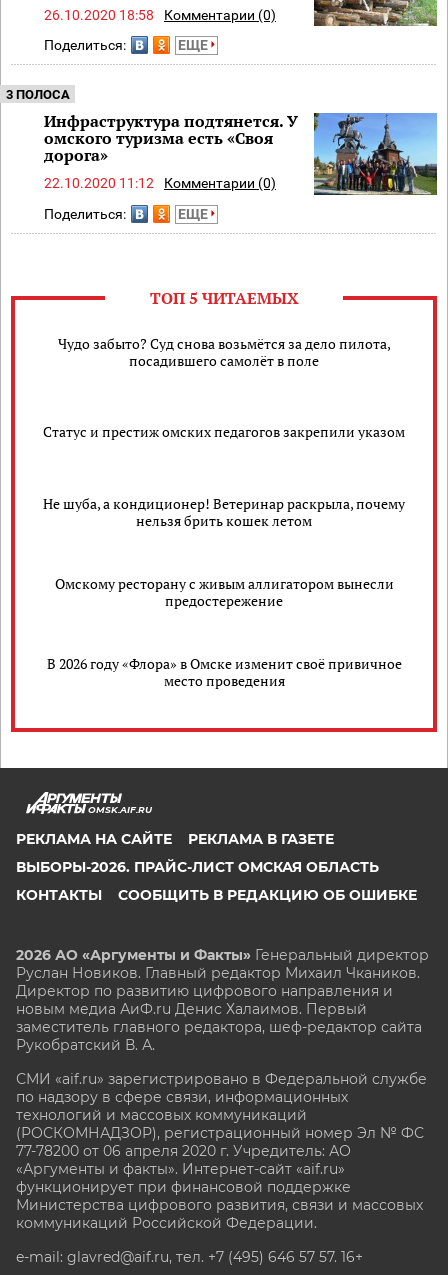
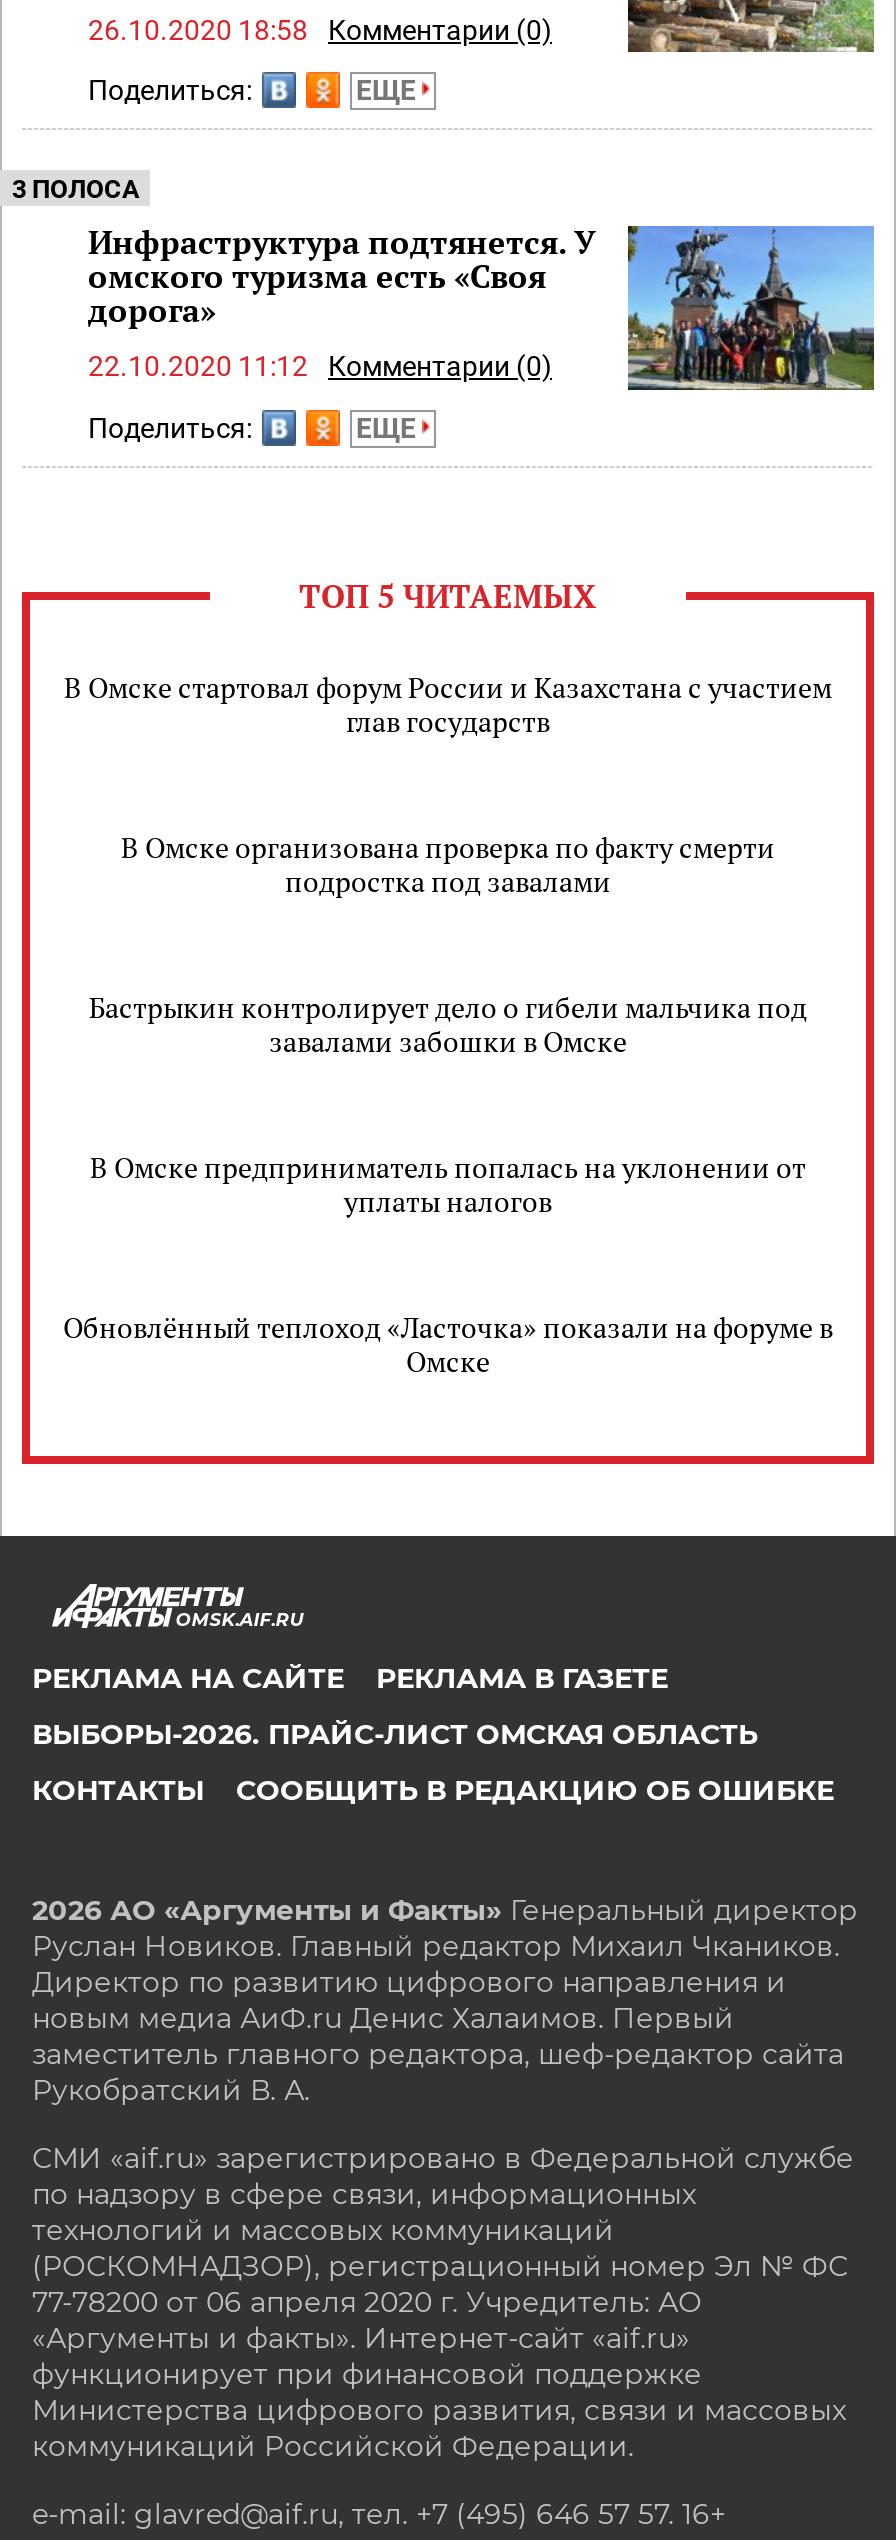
- Чудо забыто? Суд снова возьмётся за дело пилота,
- посадившего самолёт в поле
+ В Омске стартовал форум России и Казахстана с участием
+ глав государств

- Статус и престиж омских педагогов закрепили указом
+ В Омске организована проверка по факту смерти
+ подростка под завалами

- Не шуба, а кондиционер! Ветеринар раскрыла, почему
- нельзя брить кошек летом
+ Бастрыкин контролирует дело о гибели мальчика под
+ завалами забошки в Омске

- Омскому ресторану с живым аллигатором вынесли
- предостережение
+ В Омске предприниматель попалась на уклонении от
+ уплаты налогов

- В 2026 году «Флора» в Омске изменит своё привичное
- место проведения
+ Обновлённый теплоход «Ласточка» показали на форуме в
+ Омске
